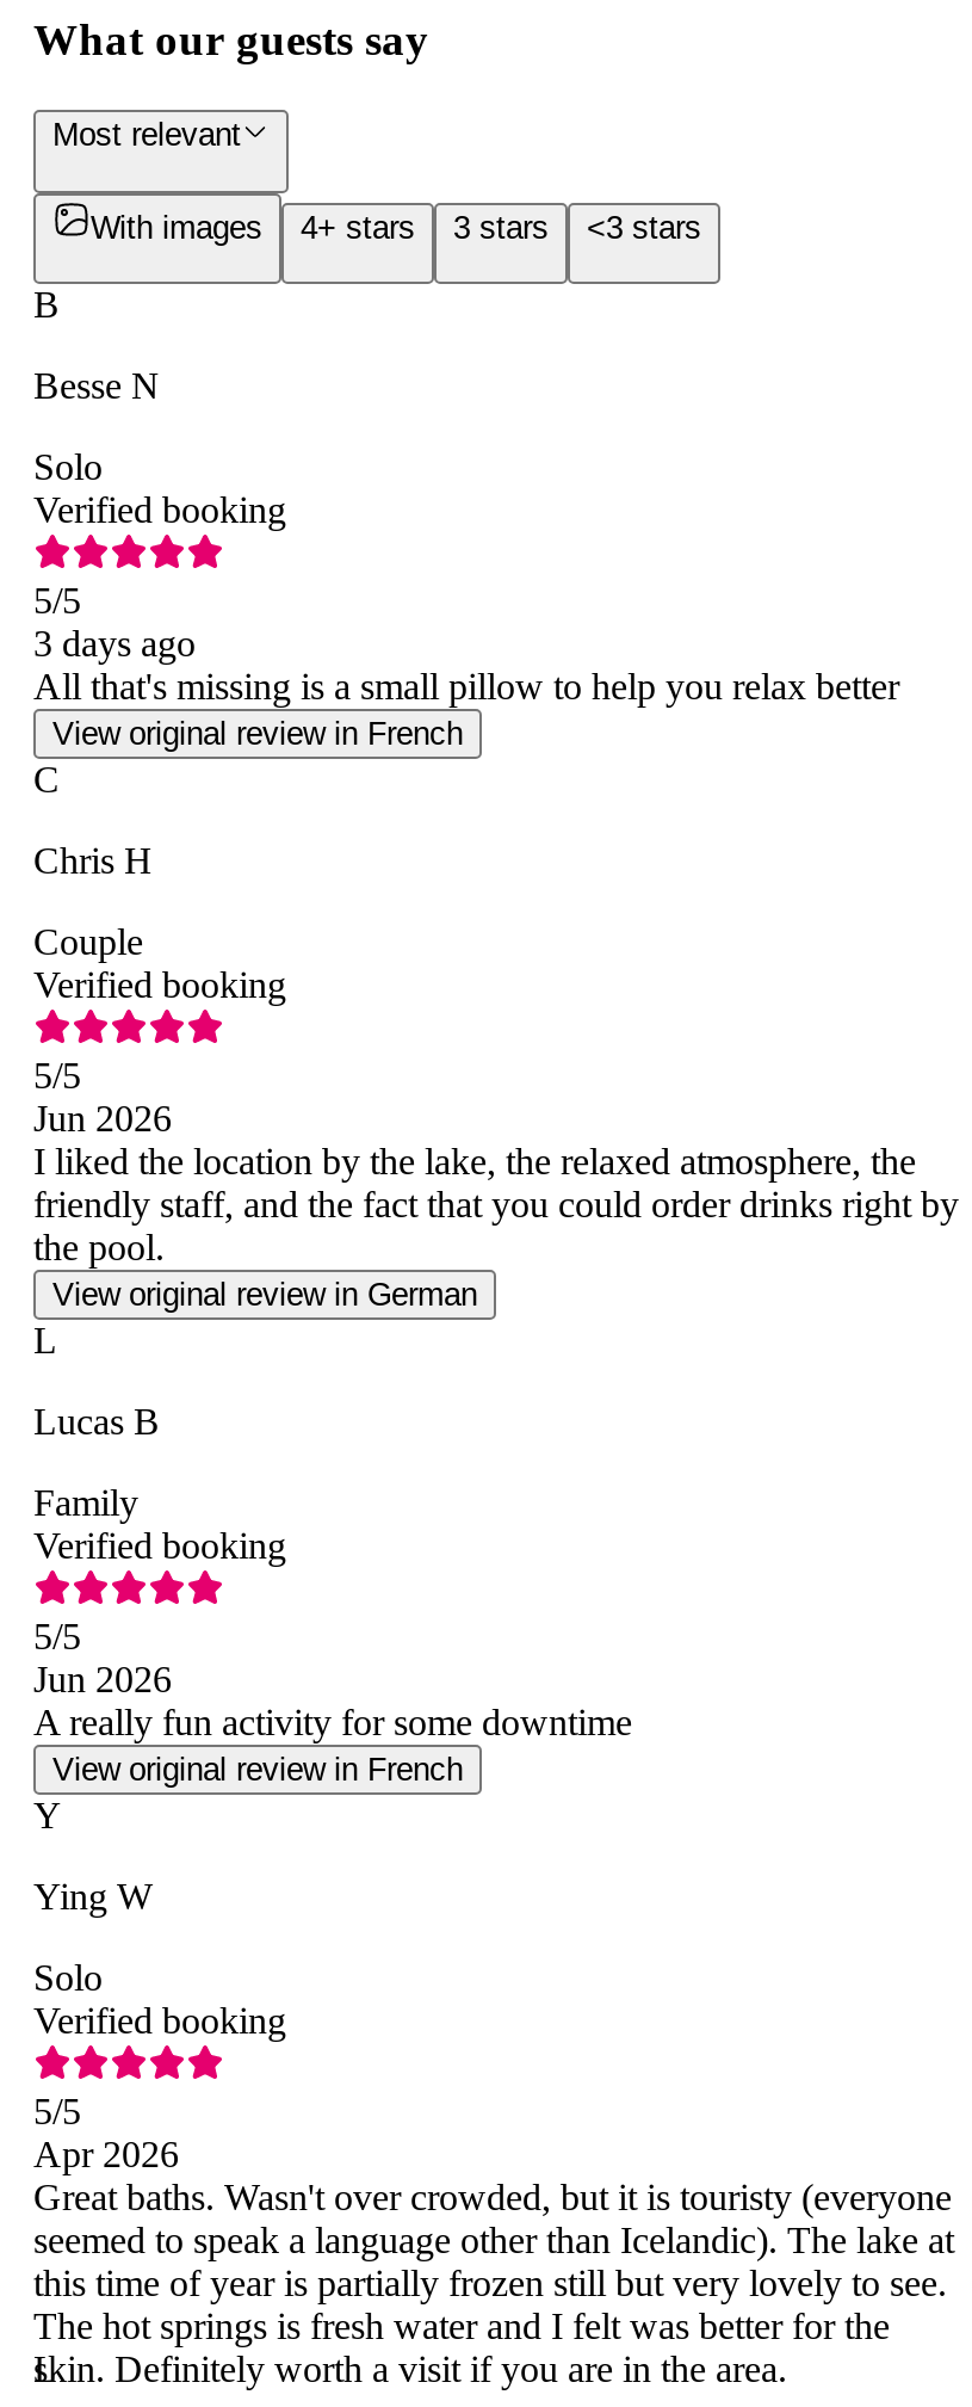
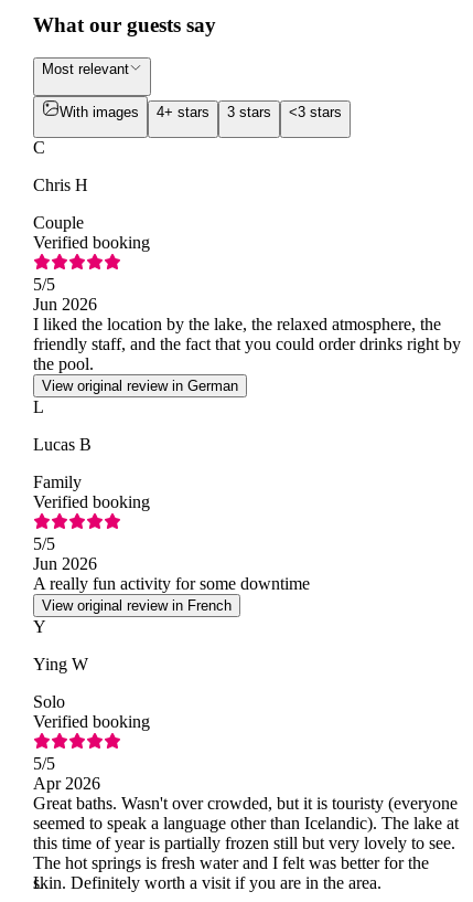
- B
- Besse N
- Solo
- Verified booking
- 5/5
- 3 days ago
- All that's missing is a small pillow to help you relax better
- View original review in French
